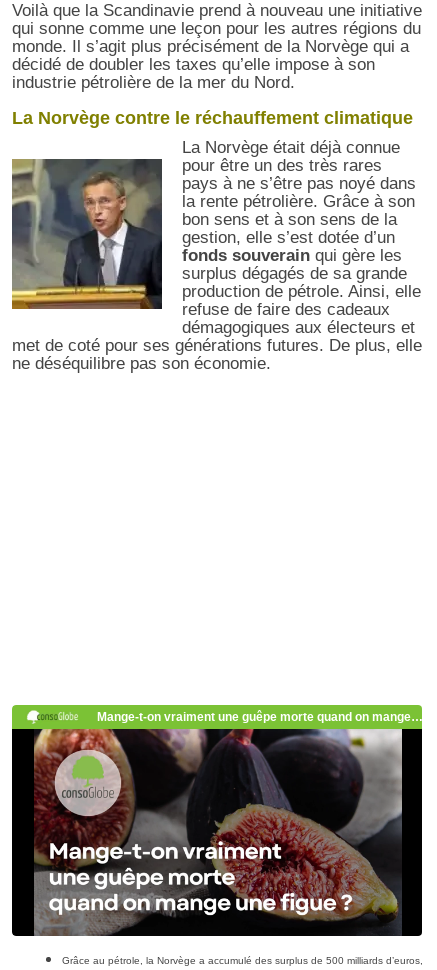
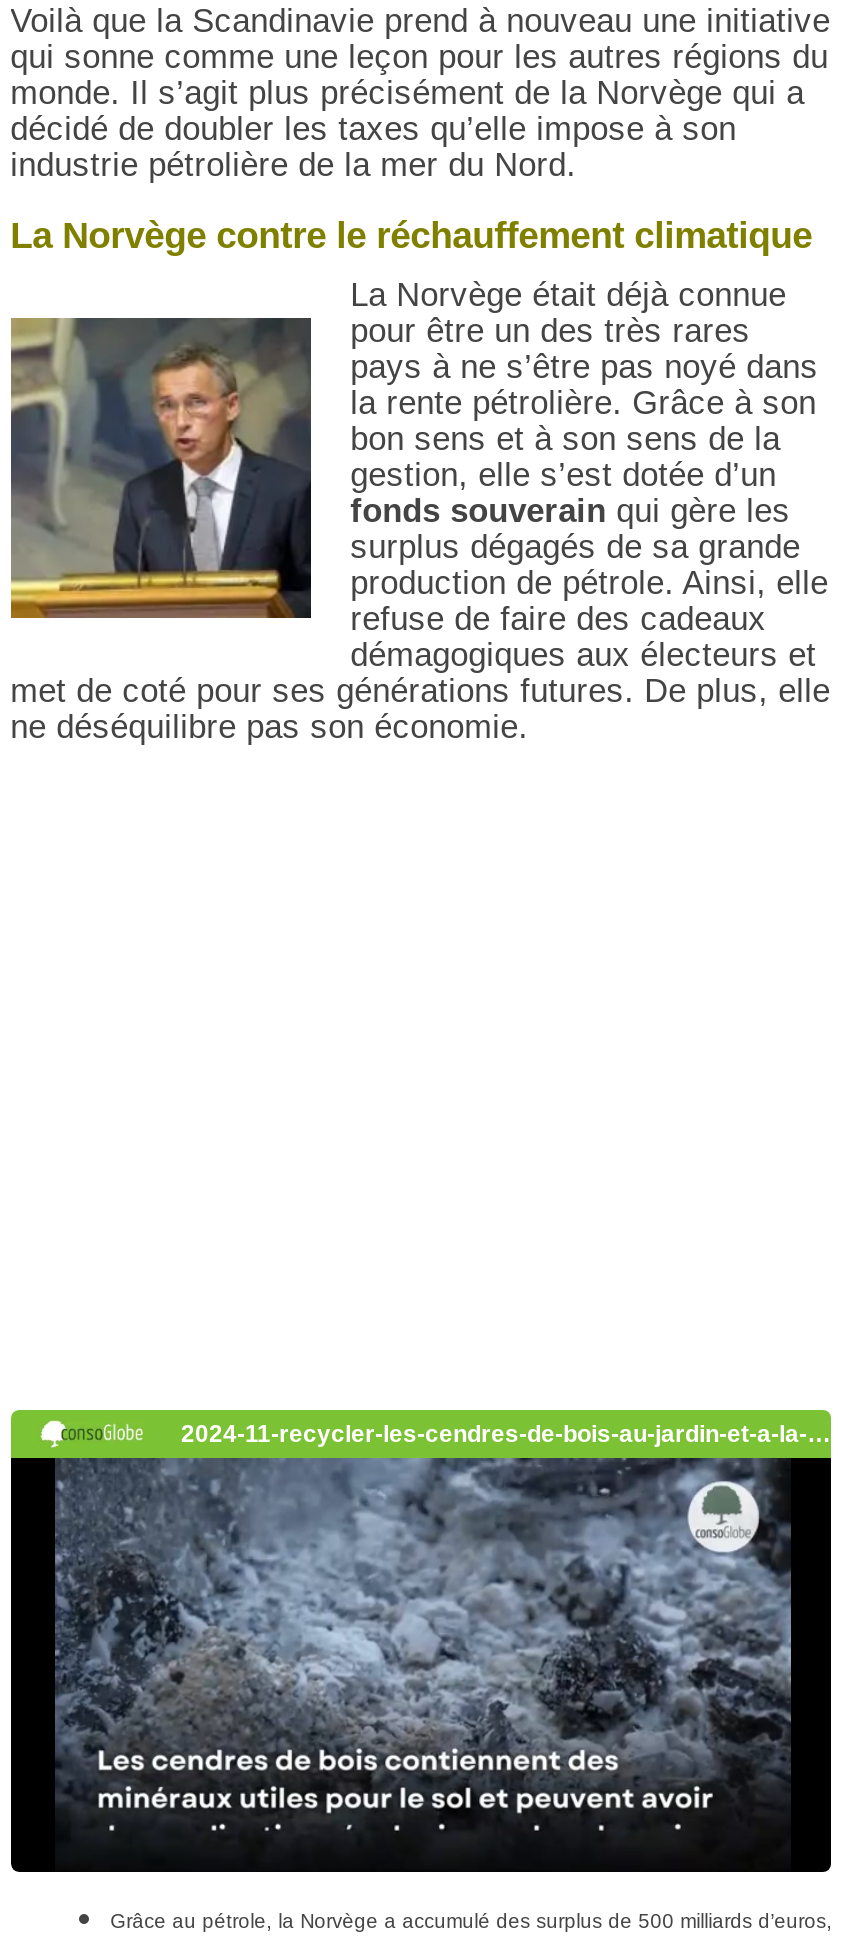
- [image]
+ [image]
